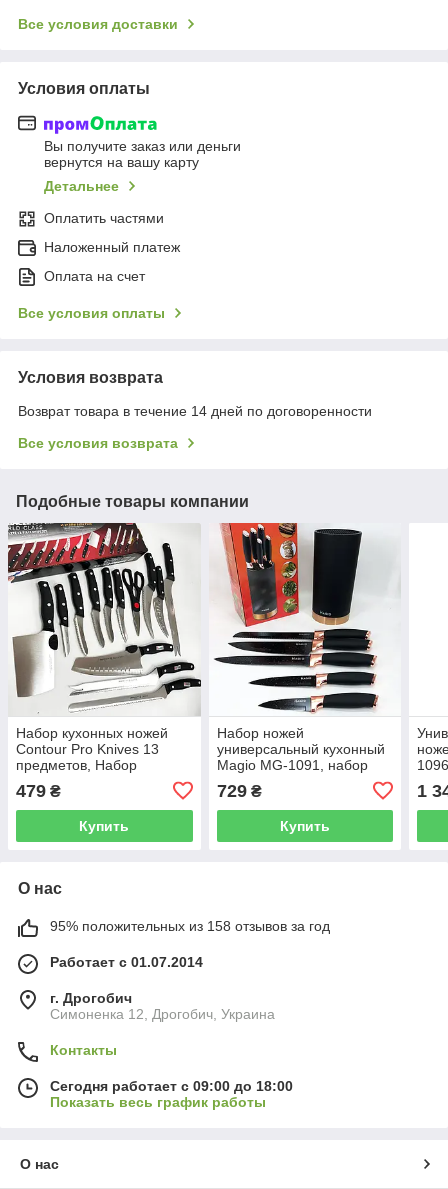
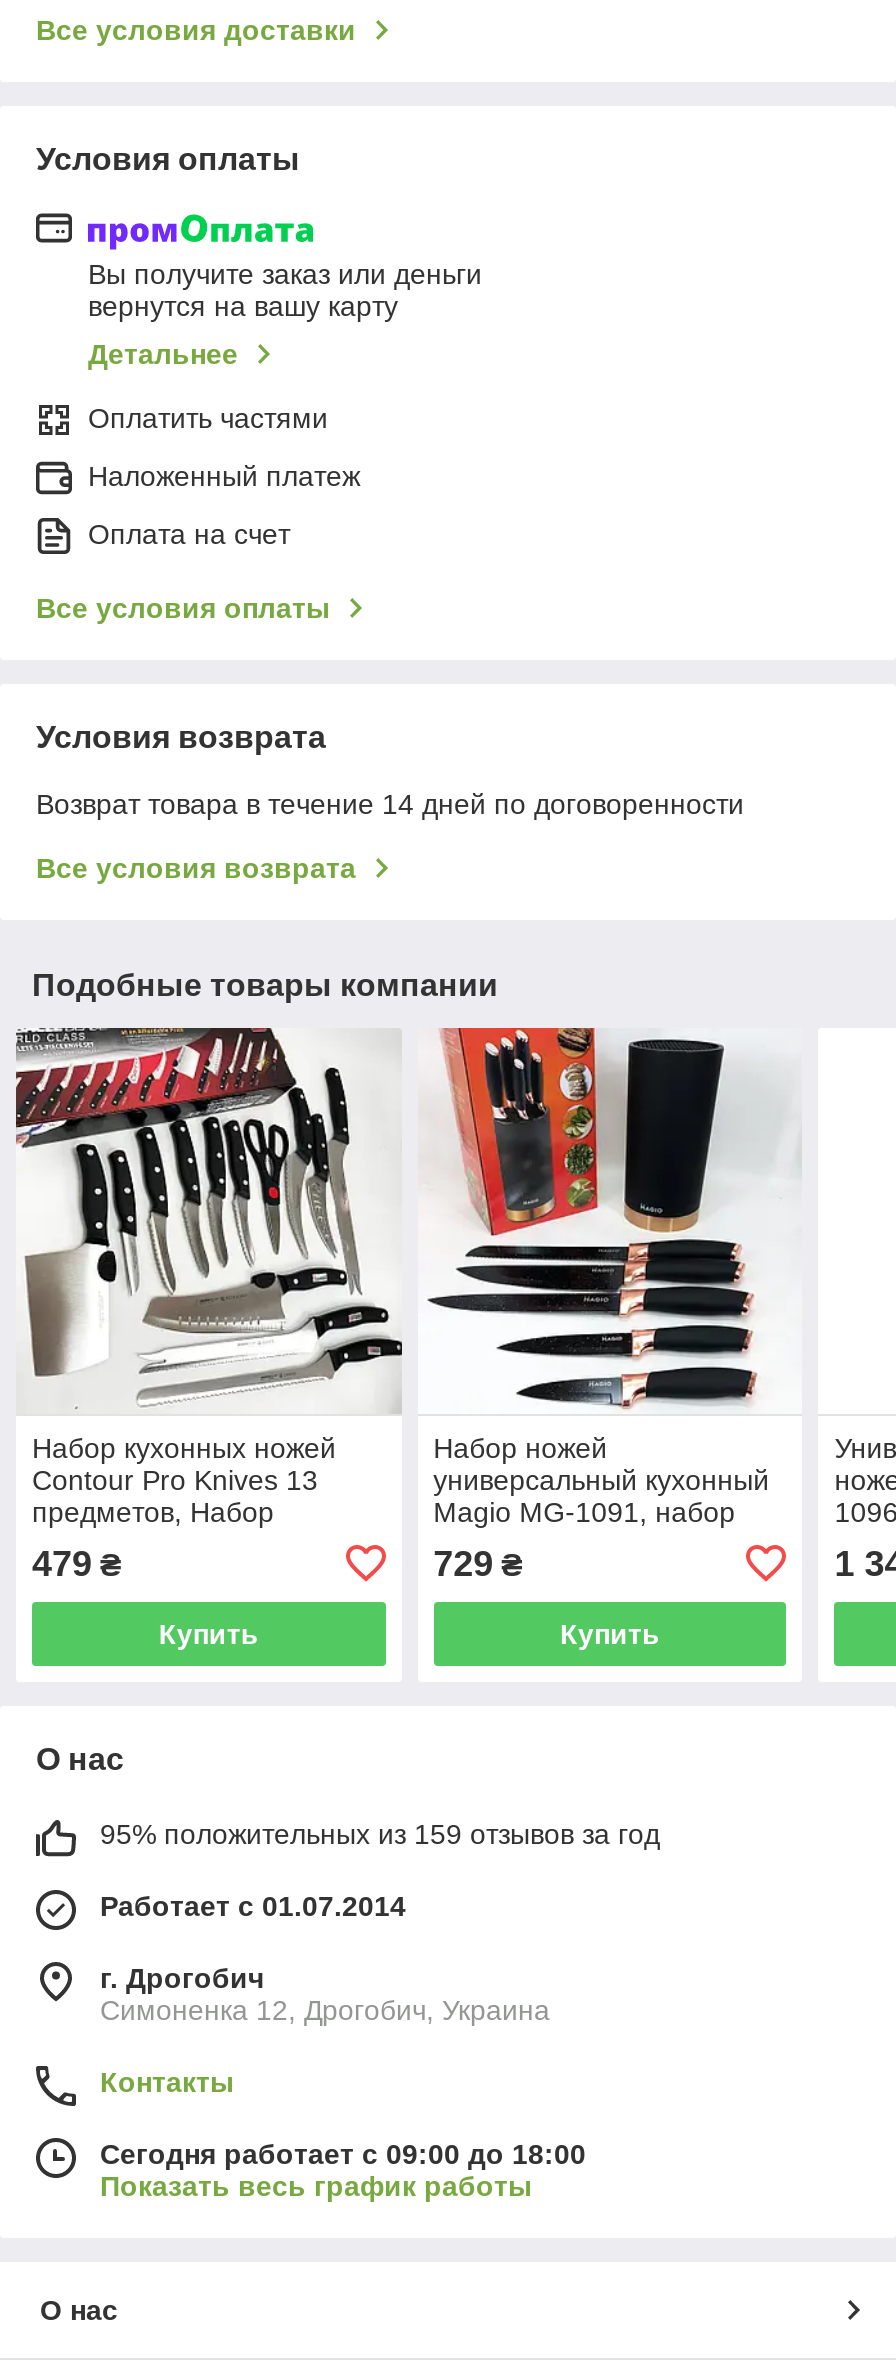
- 95% положительных из 158 отзывов за год
+ 95% положительных из 159 отзывов за год
